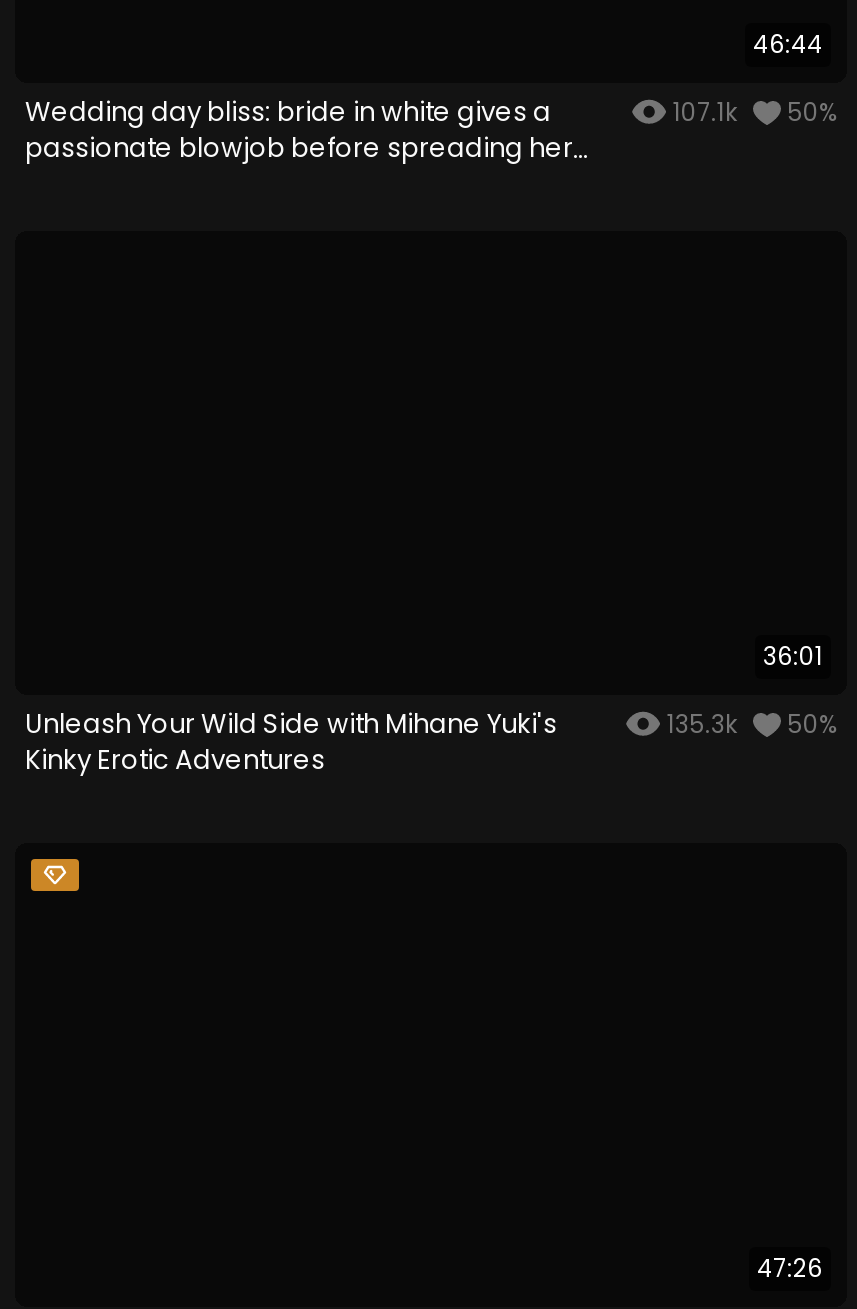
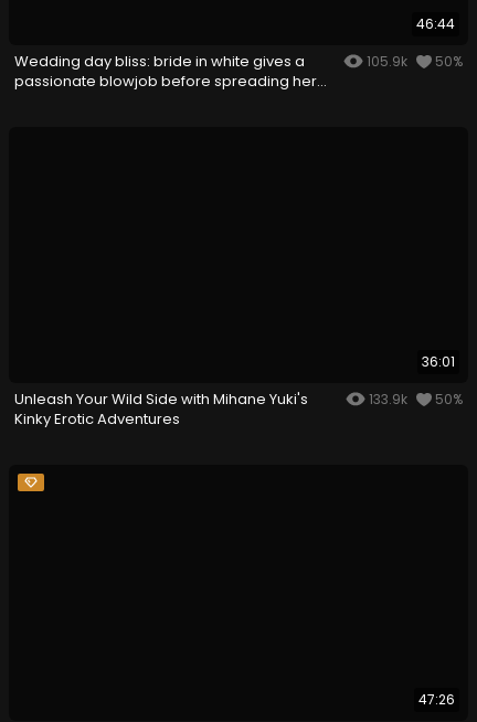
- 107.1k 50%
+ 105.9k 50%

- 135.3k 50%
+ 133.9k 50%
